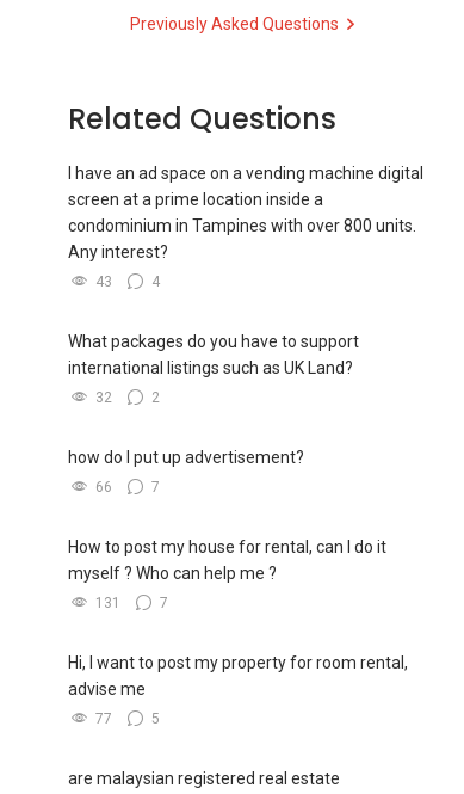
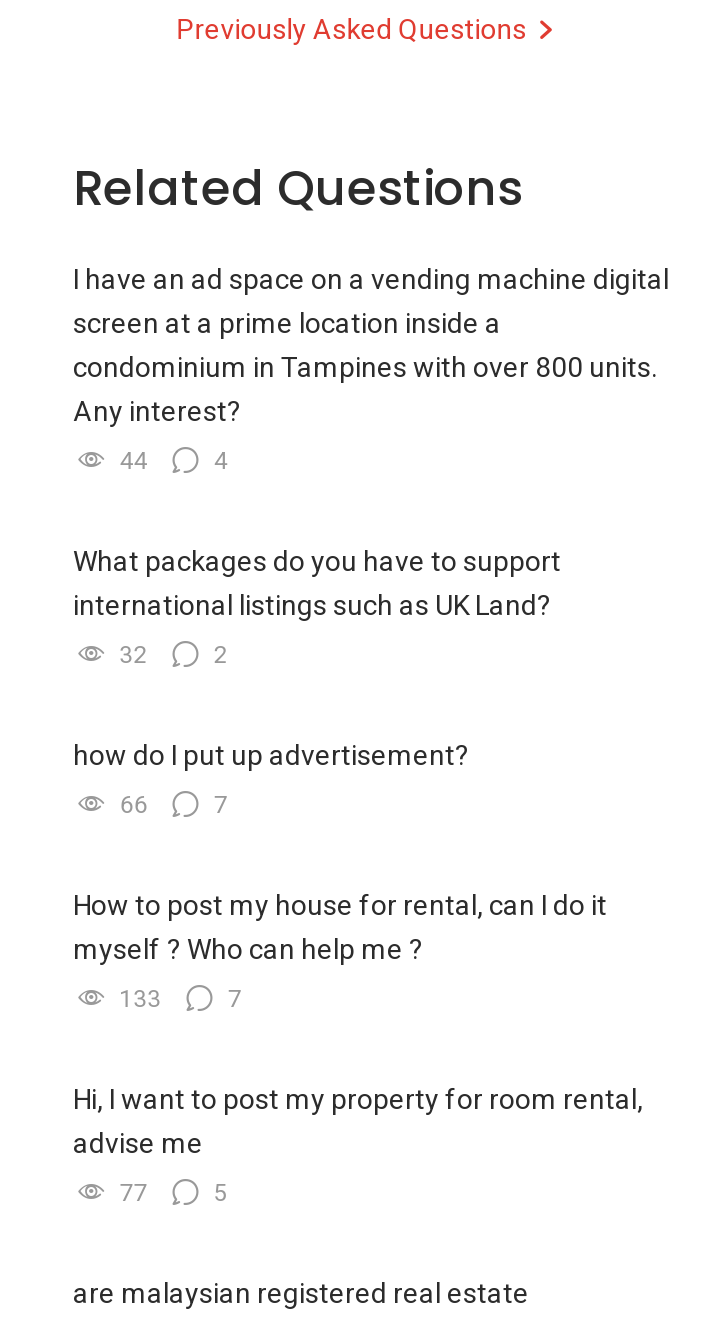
- 43
+ 44

- 131
+ 133
